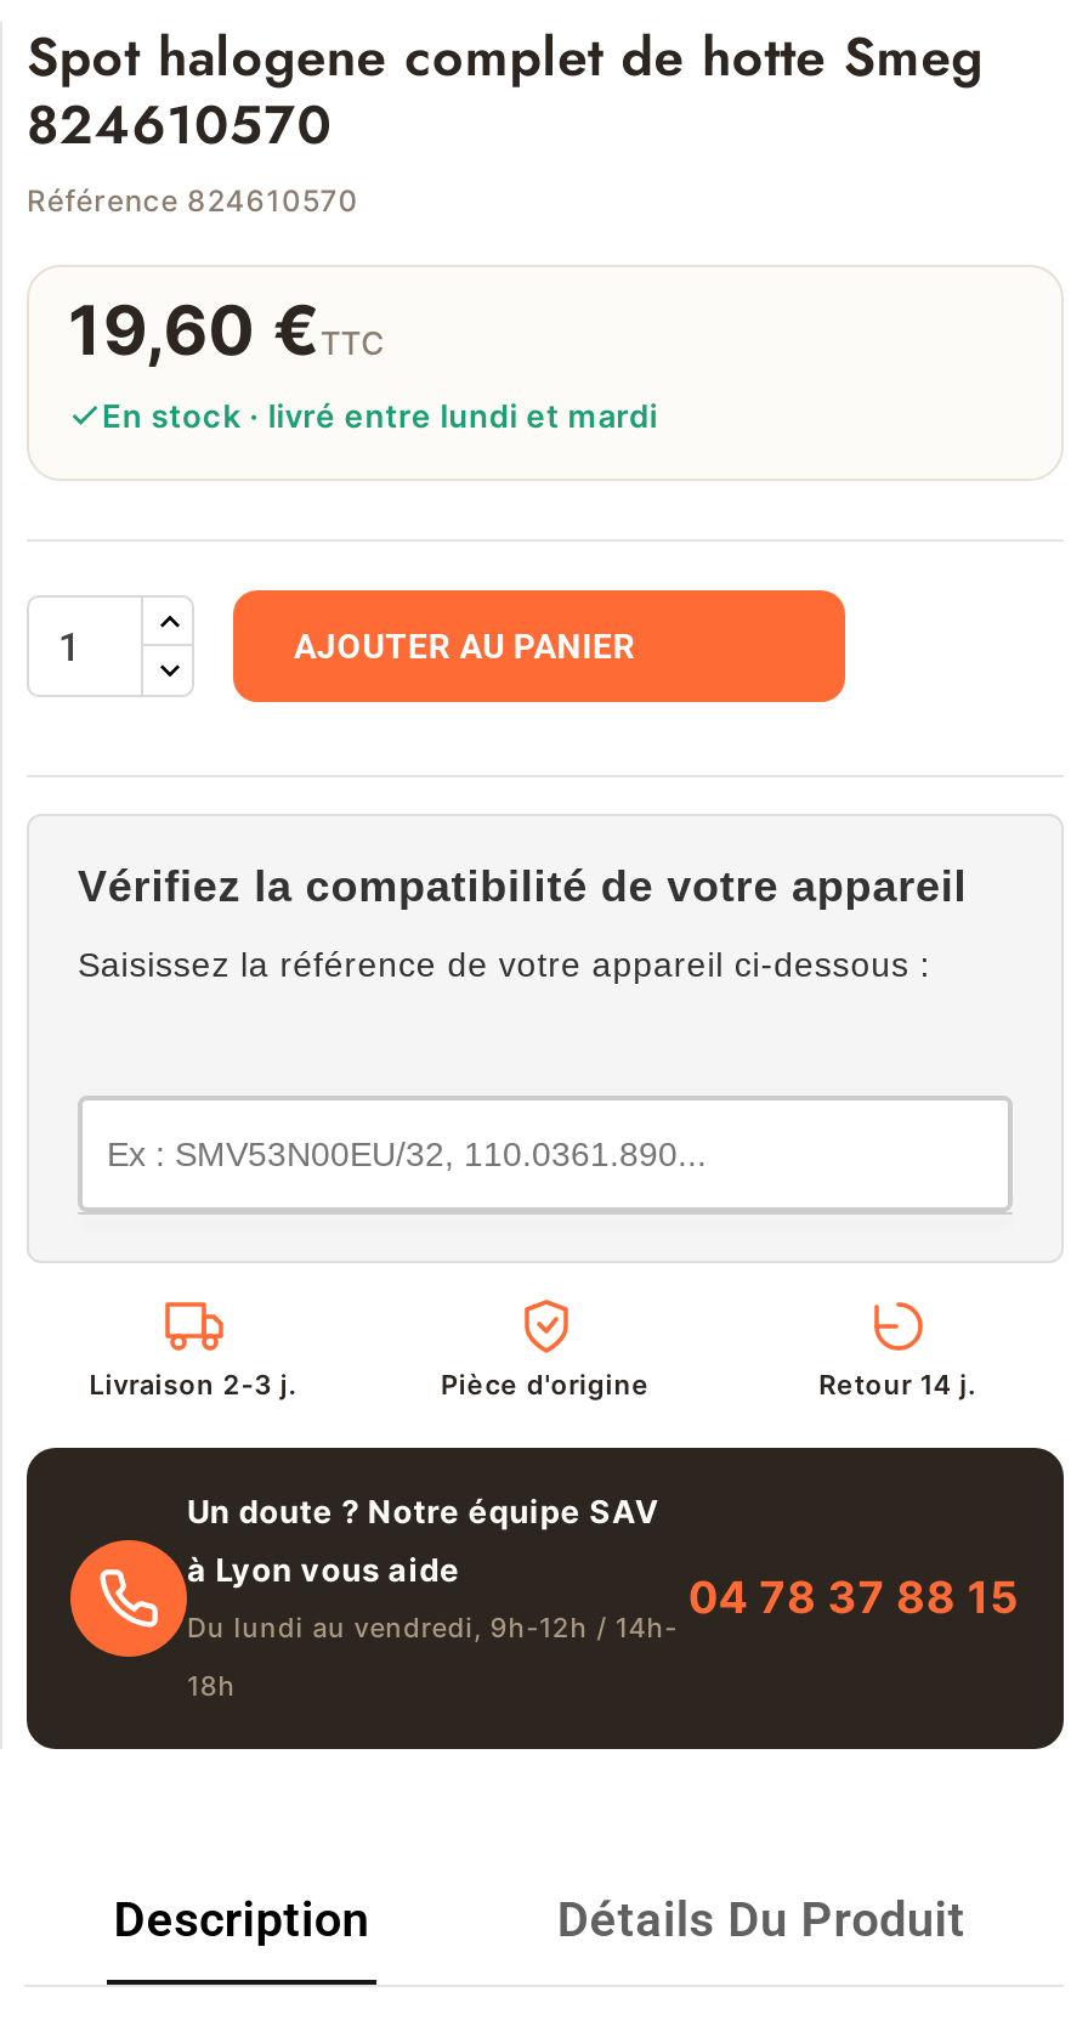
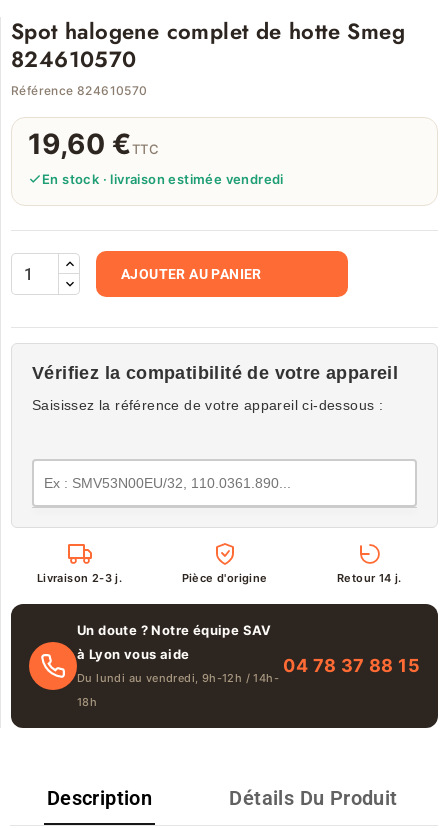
- En stock · livré entre lundi et mardi
+ En stock · livraison estimée vendredi
